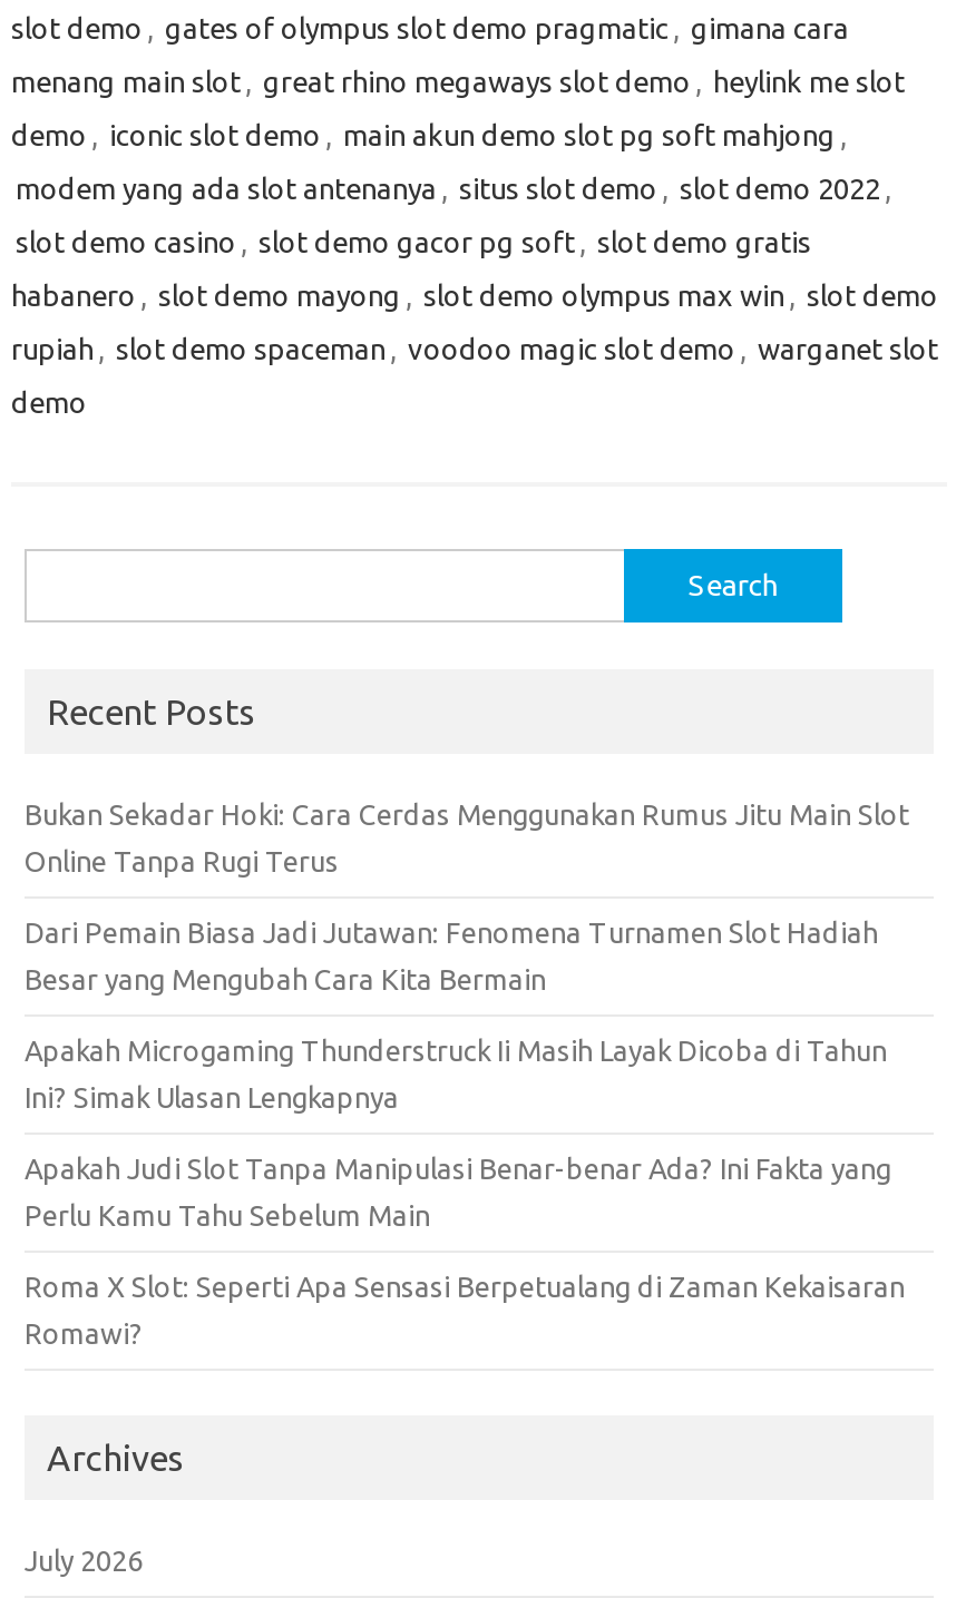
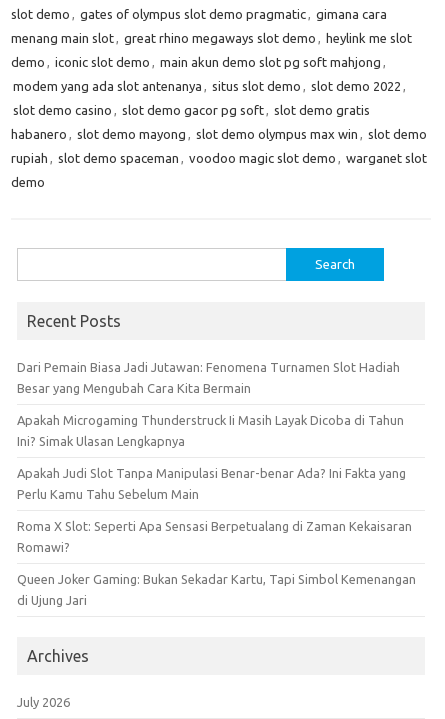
- Bukan Sekadar Hoki: Cara Cerdas Menggunakan Rumus Jitu Main Slot
- Online Tanpa Rugi Terus

moved up: Dari Pemain Biasa Jadi Jutawan: Fenomena Turnamen Slot Hadiah | Besar yang Mengubah Cara Kita Bermain | Apakah Microgaming Thunderstruck Ii Masih Layak Dicoba di Tahun | Ini? Simak Ulasan Lengkapnya | Apakah Judi Slot Tanpa Manipulasi Benar-benar Ada? Ini Fakta yang | Perlu Kamu Tahu Sebelum Main | Roma X Slot: Seperti Apa Sensasi Berpetualang di Zaman Kekaisaran | Romawi?

+ Queen Joker Gaming: Bukan Sekadar Kartu, Tapi Simbol Kemenangan
+ di Ujung Jari
